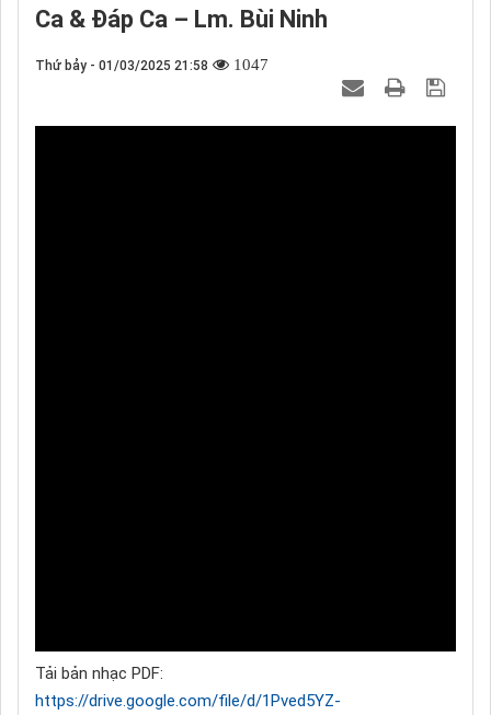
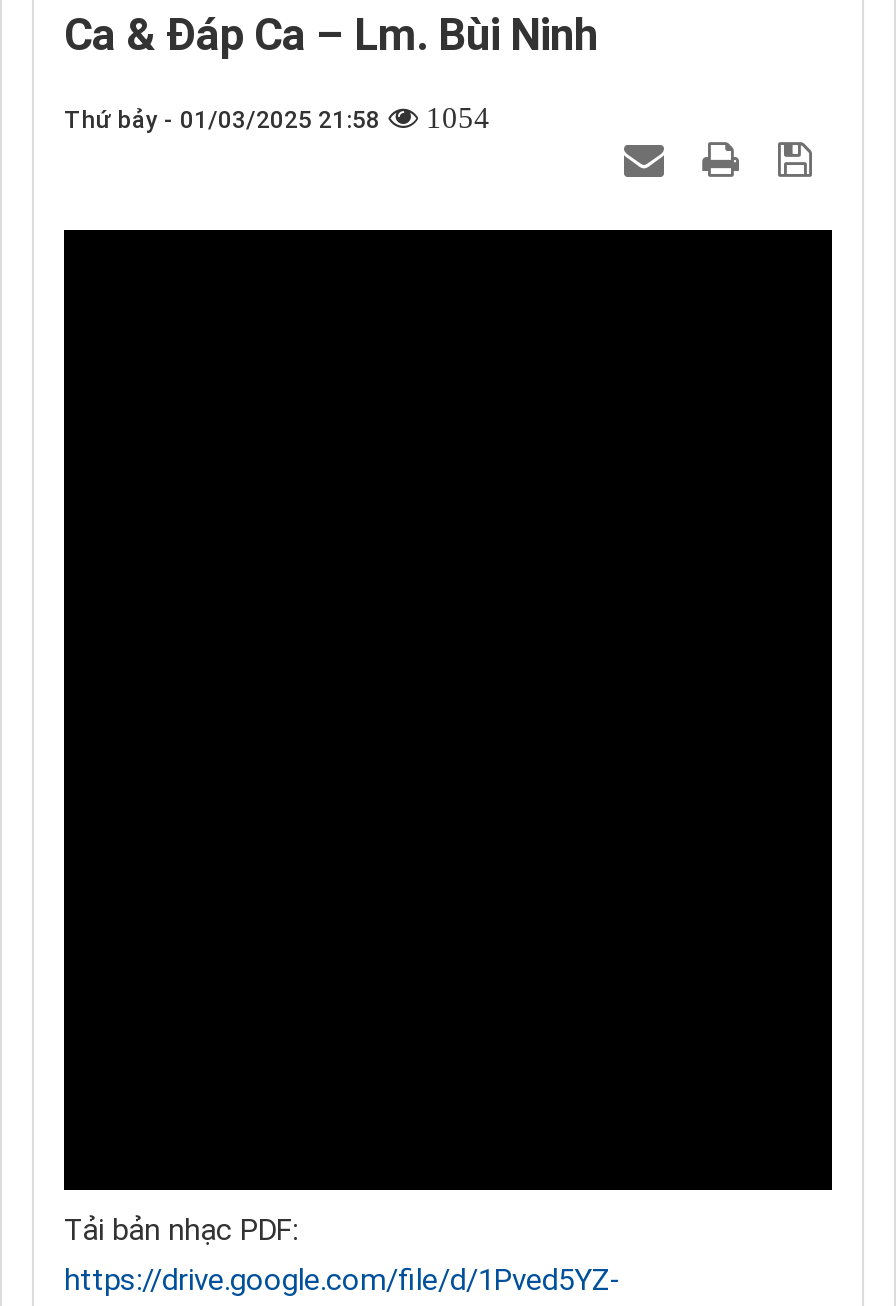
- Thứ bảy - 01/03/2025 21:58 1047
+ Thứ bảy - 01/03/2025 21:58 1054
